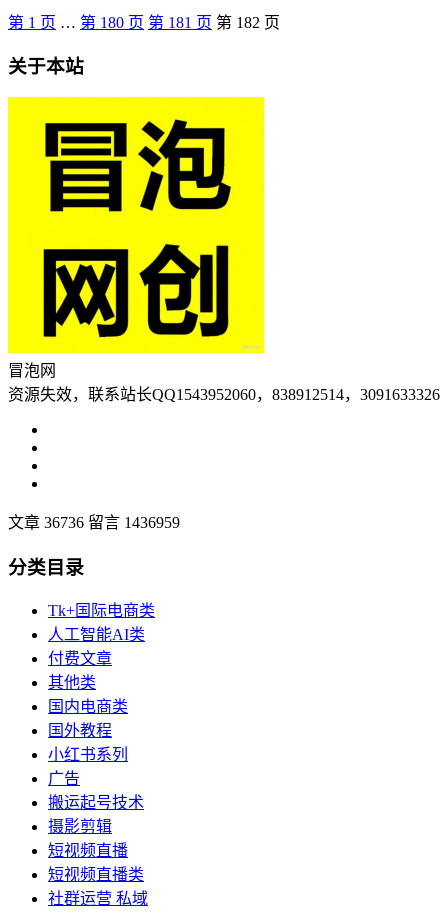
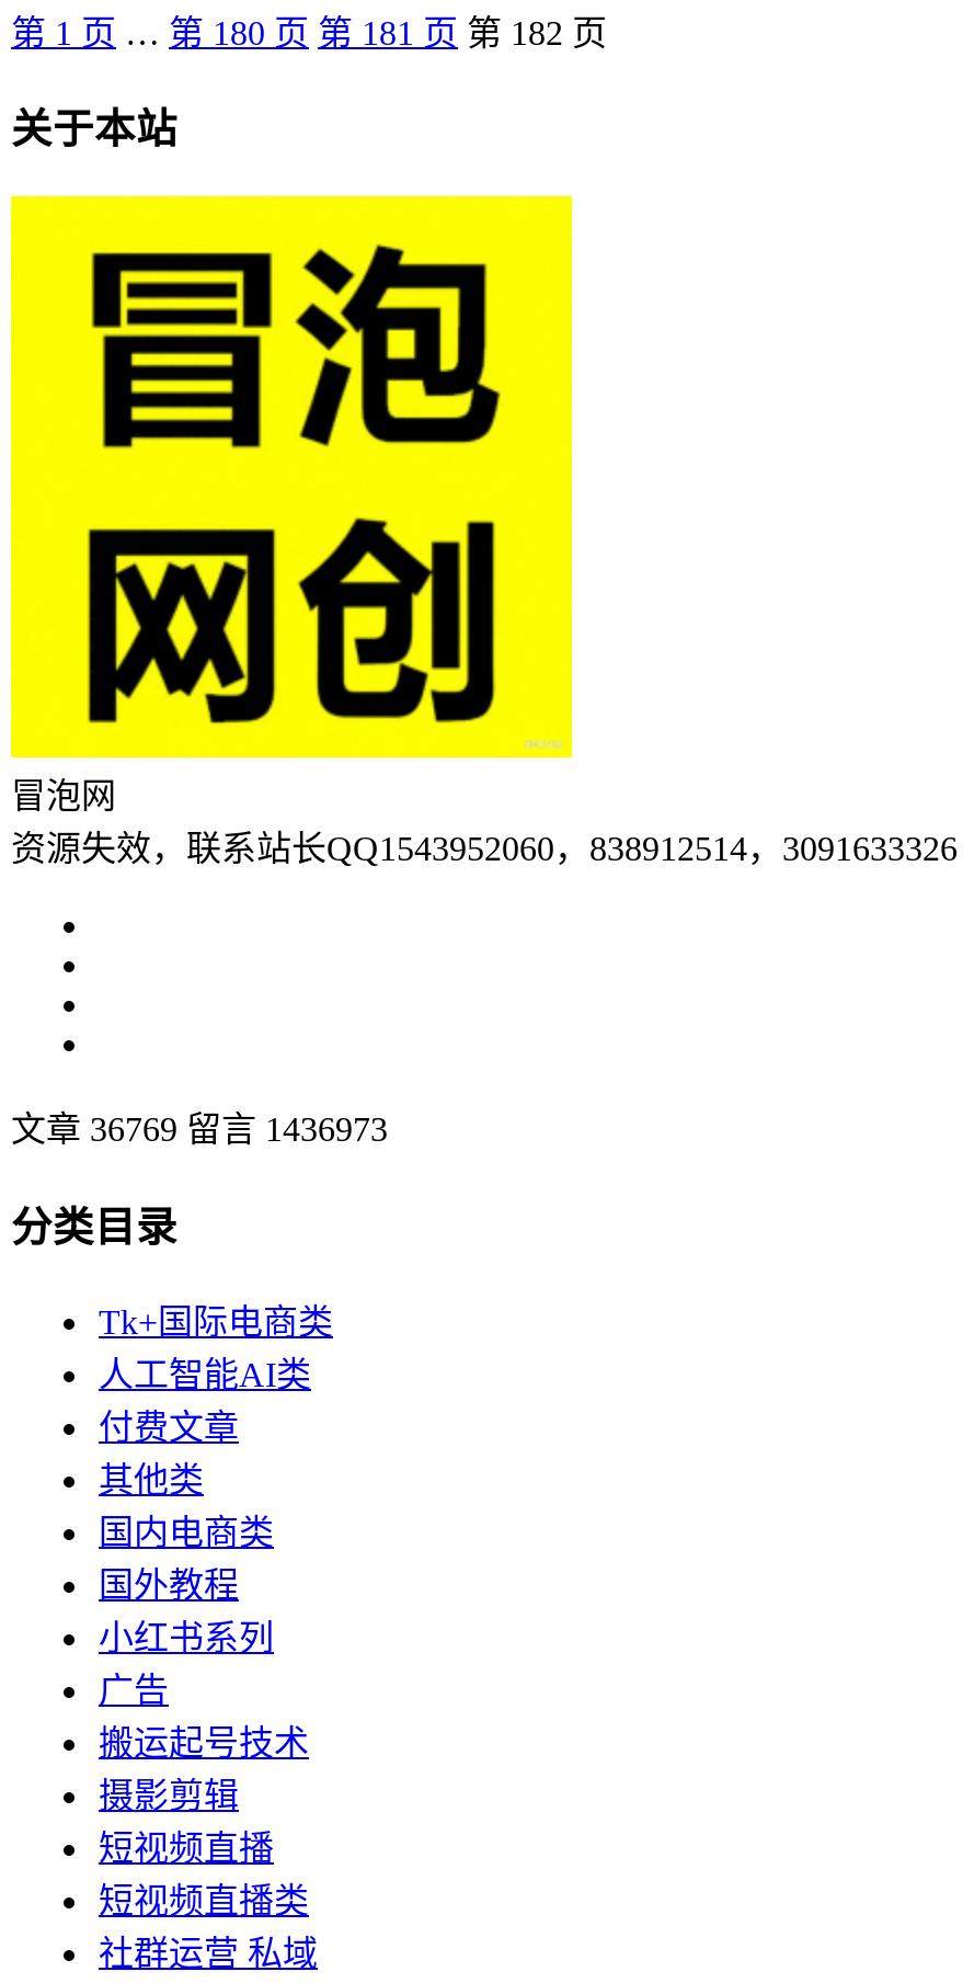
- 文章 36736 留言 1436959
+ 文章 36769 留言 1436973
